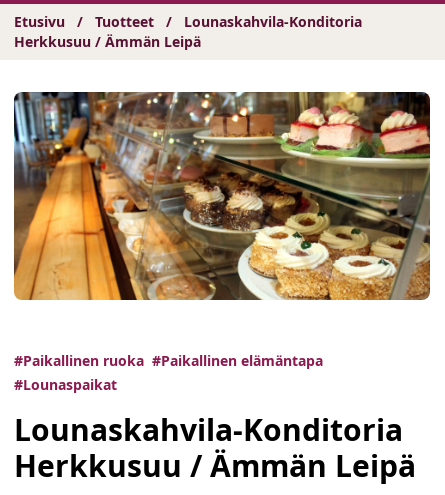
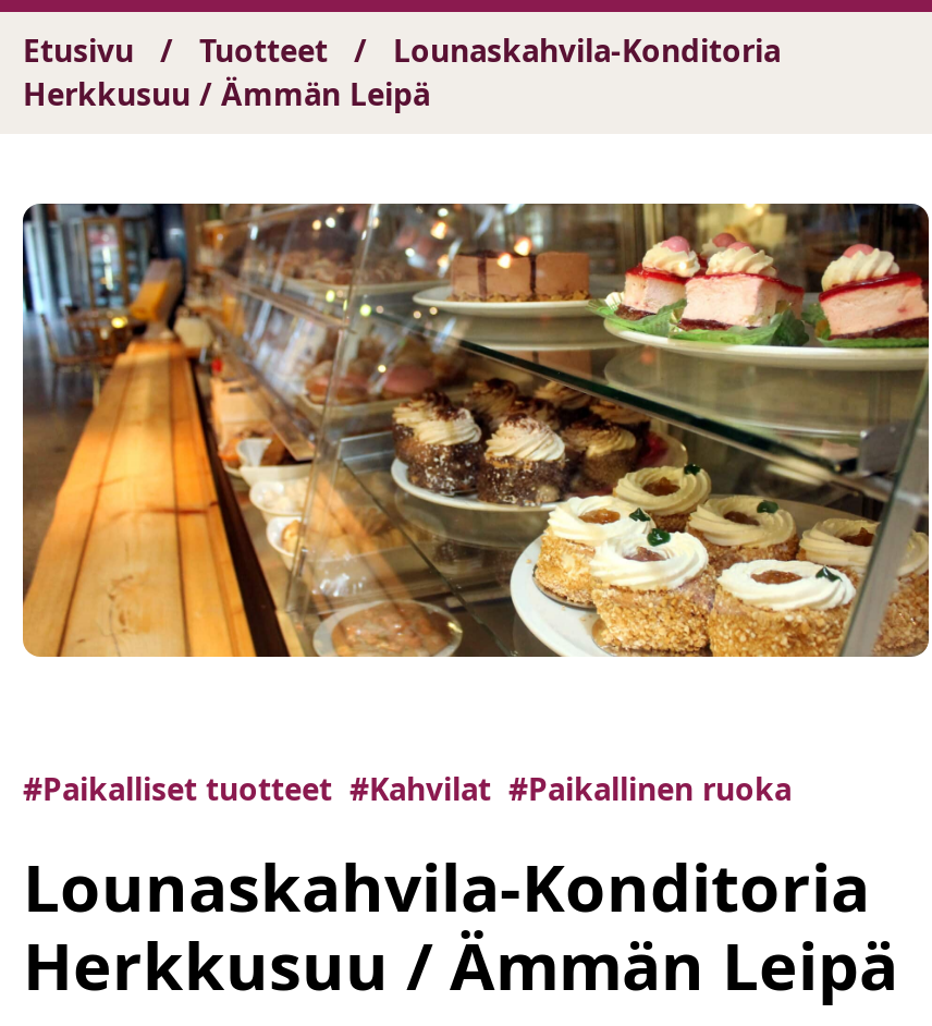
- #Paikallinen ruoka #Paikallinen elämäntapa
- #Lounaspaikat
+ #Paikalliset tuotteet #Kahvilat #Paikallinen ruoka
